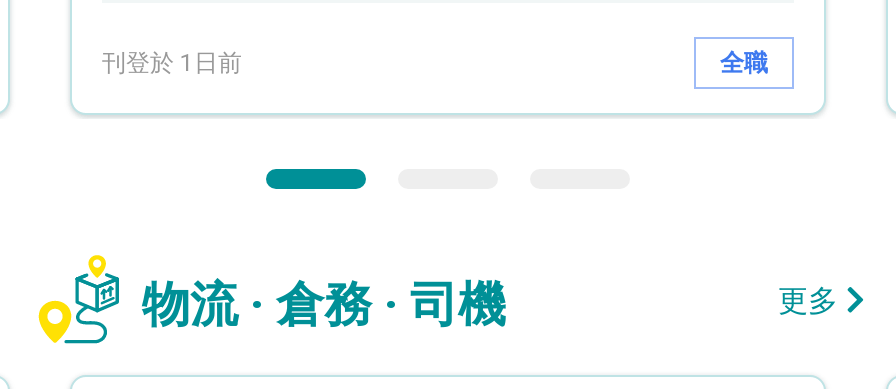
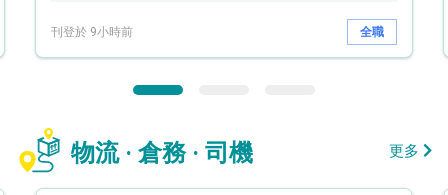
- 刊登於 1日前
+ 刊登於 9小時前
